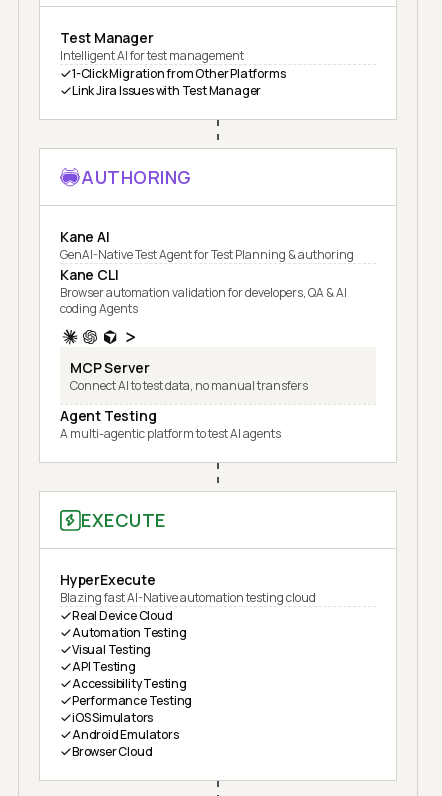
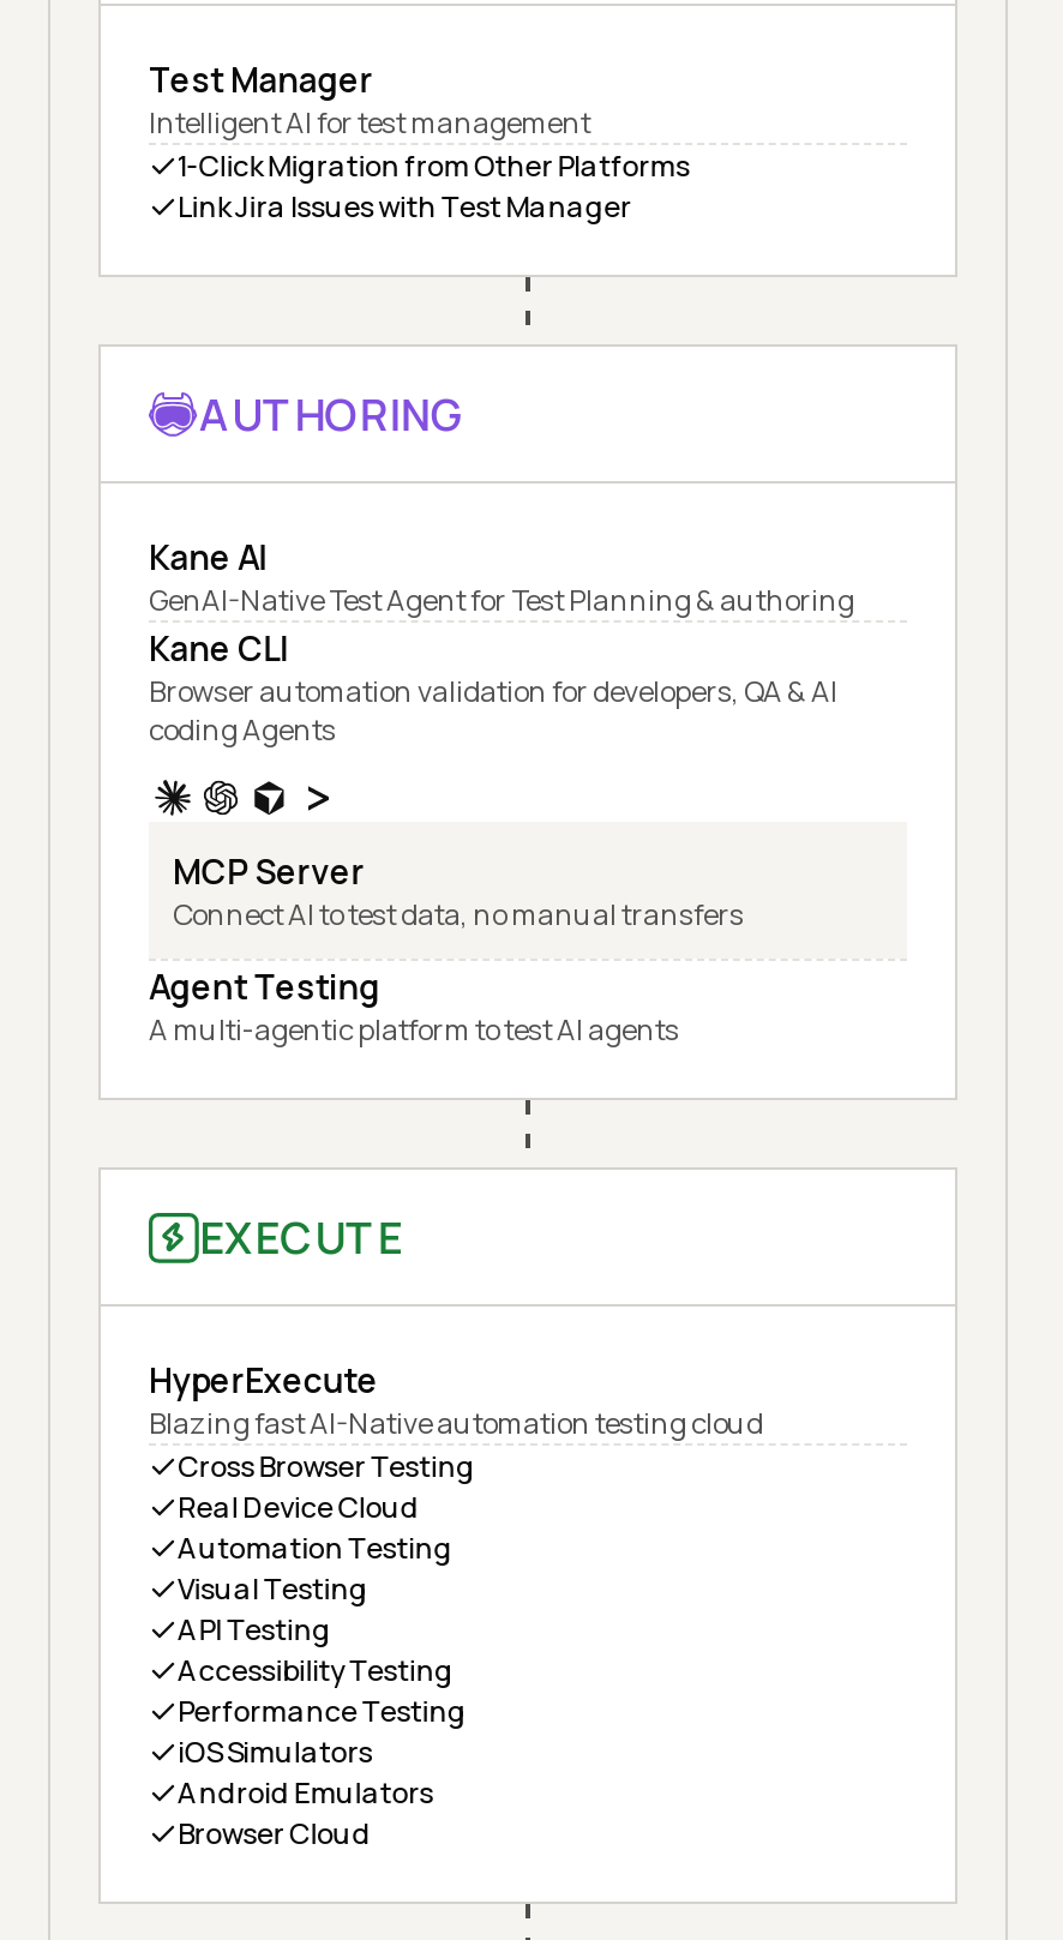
+ Cross Browser Testing
